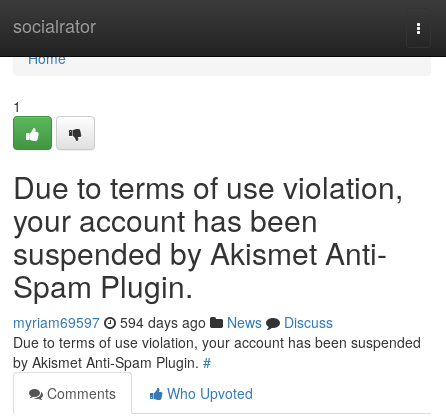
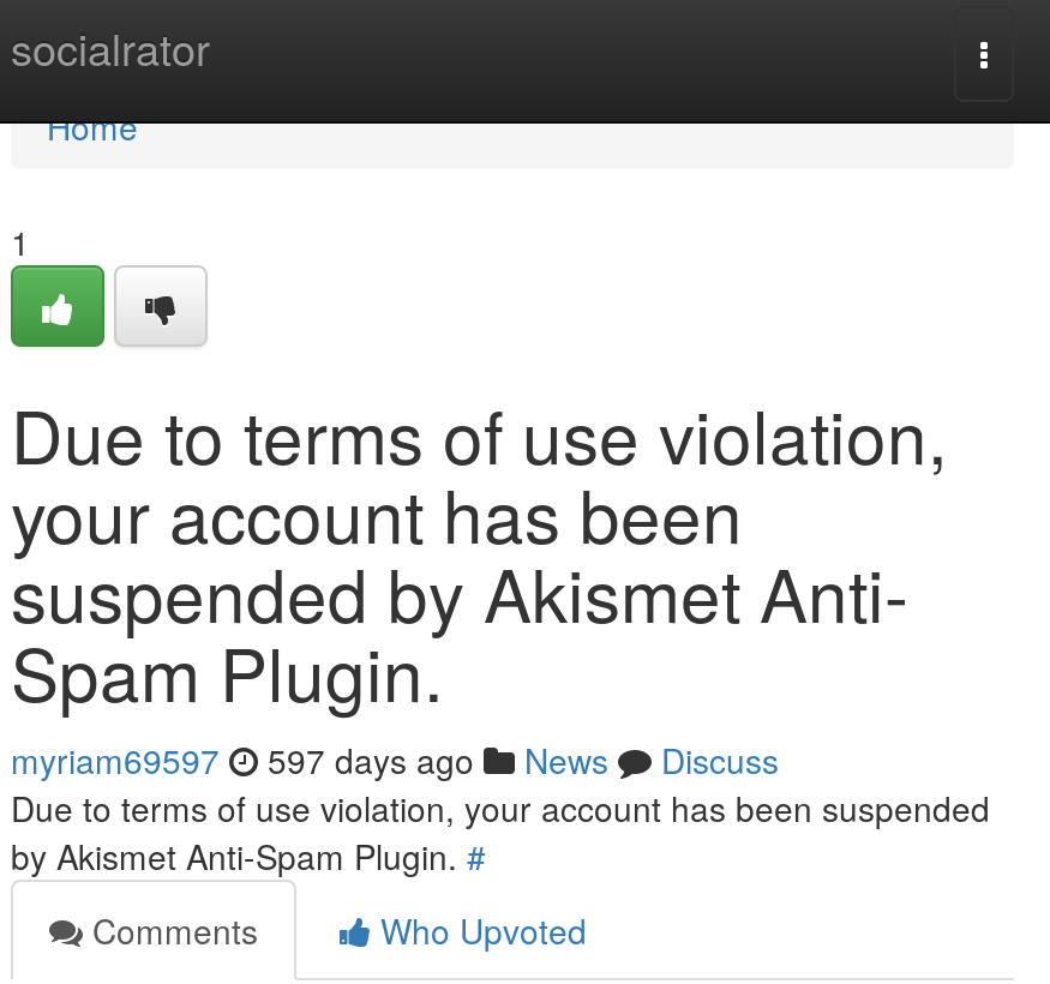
- myriam69597 594 days ago News Discuss
+ myriam69597 597 days ago News Discuss
